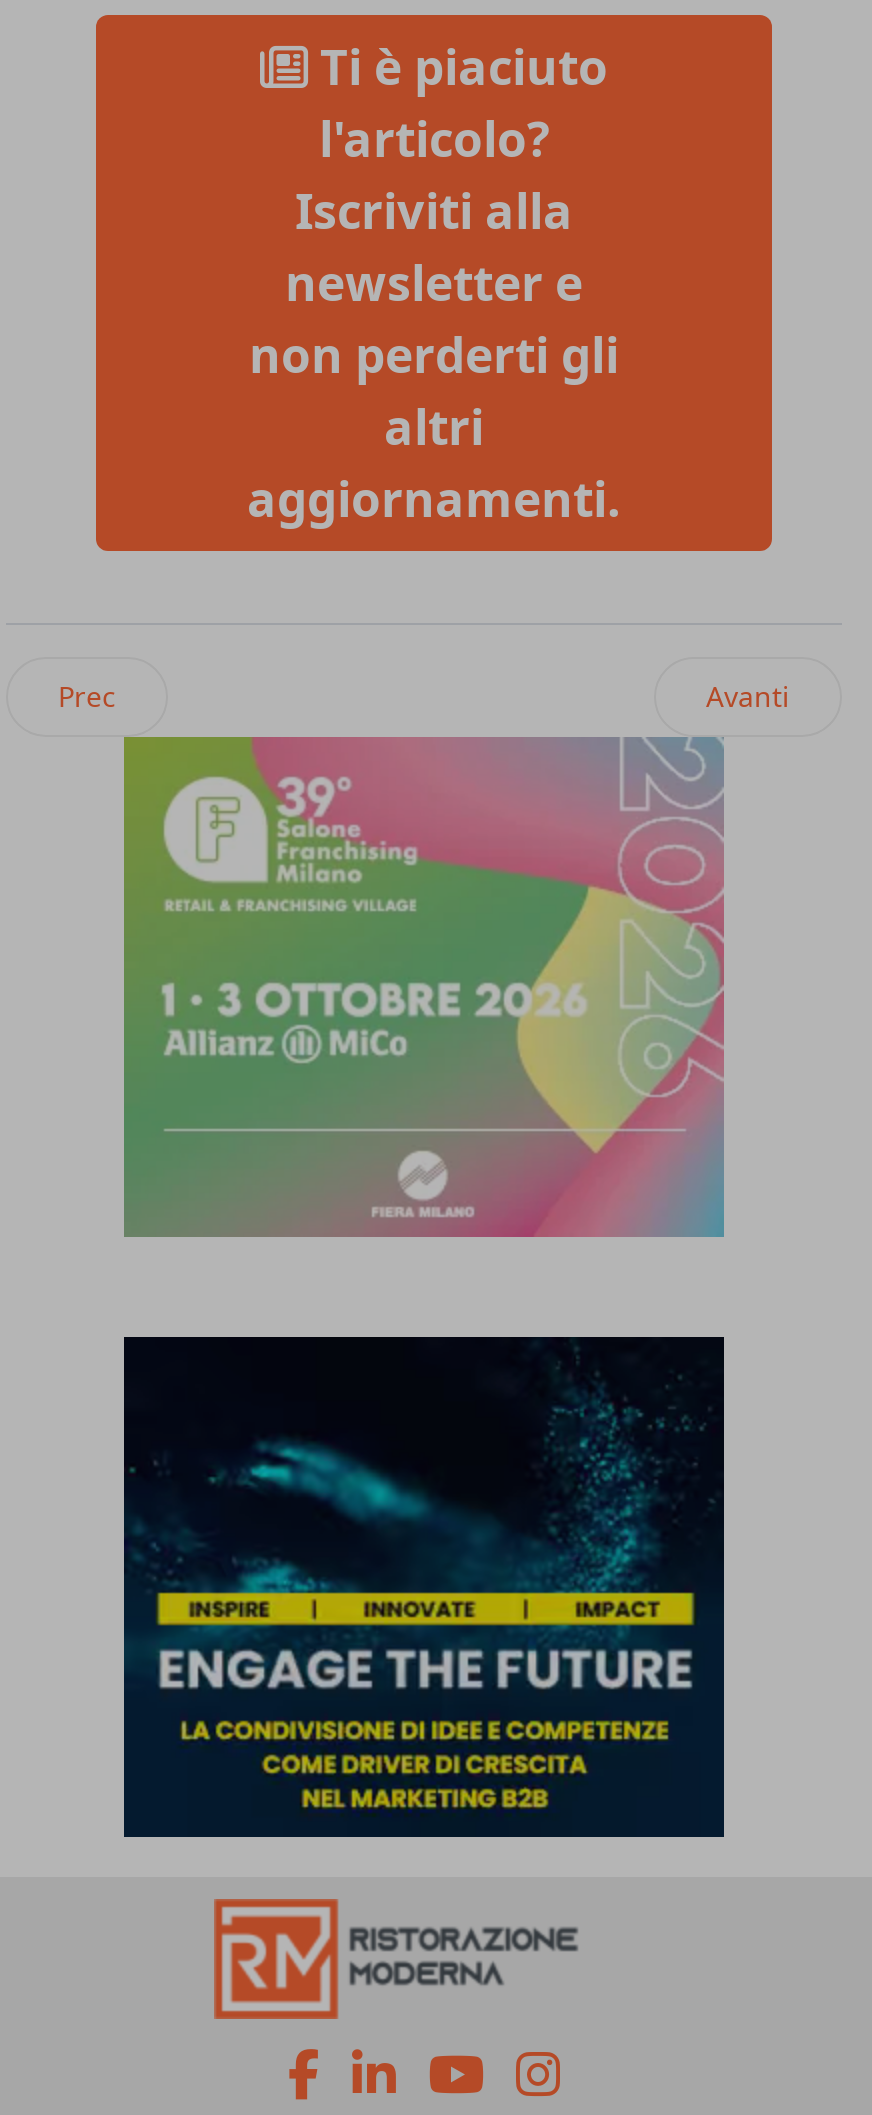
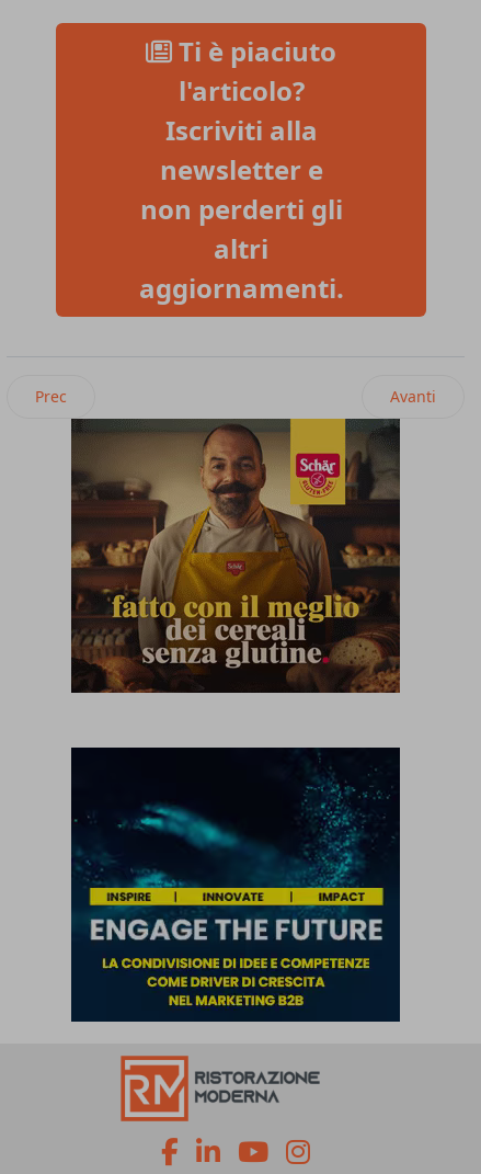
- [image]
+ [image]
